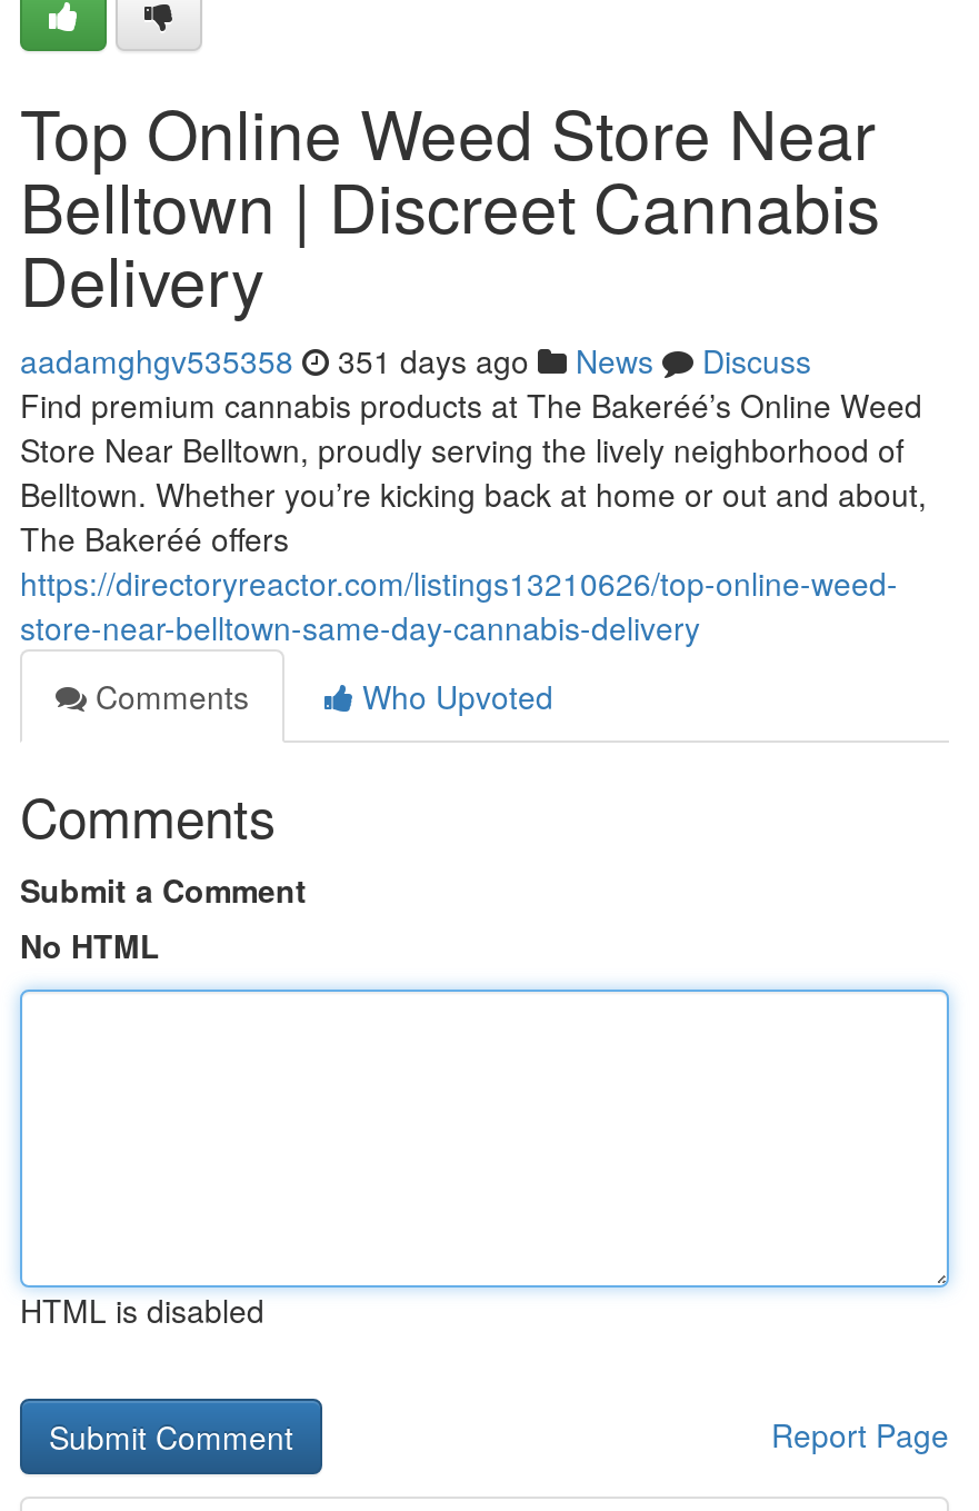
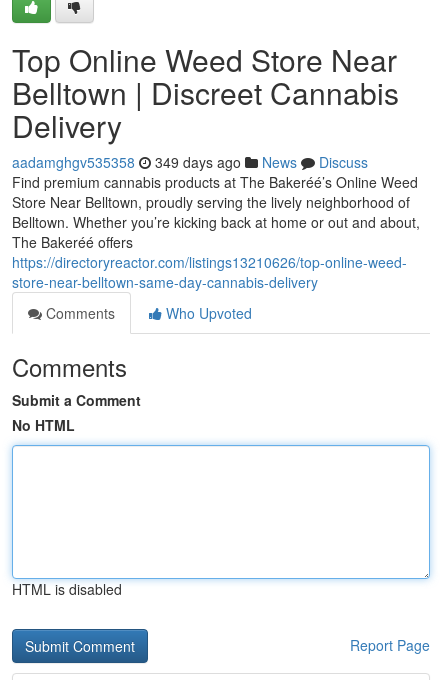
- aadamghgv535358 351 days ago News Discuss
+ aadamghgv535358 349 days ago News Discuss
